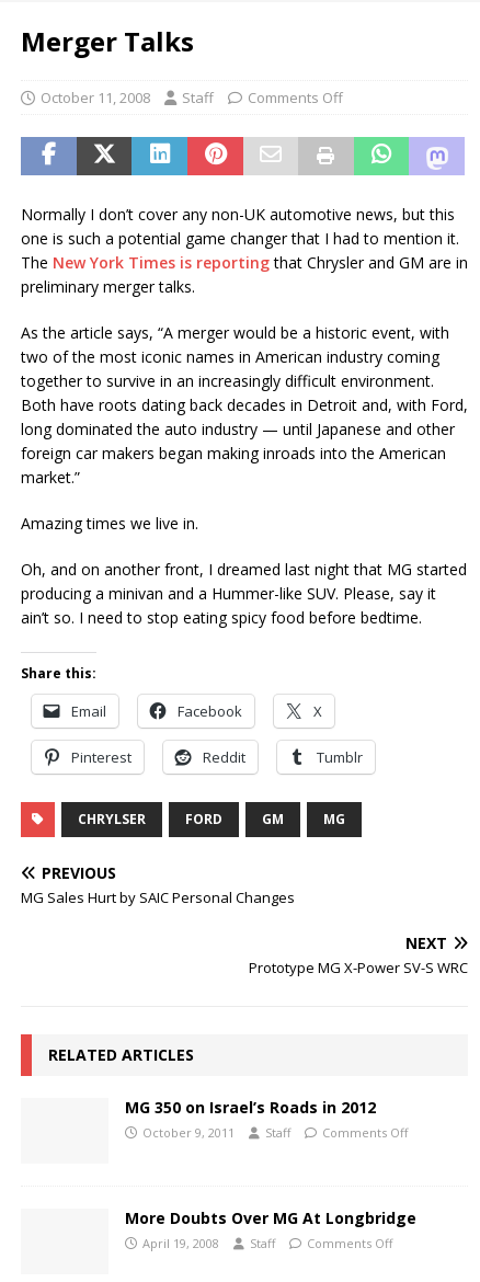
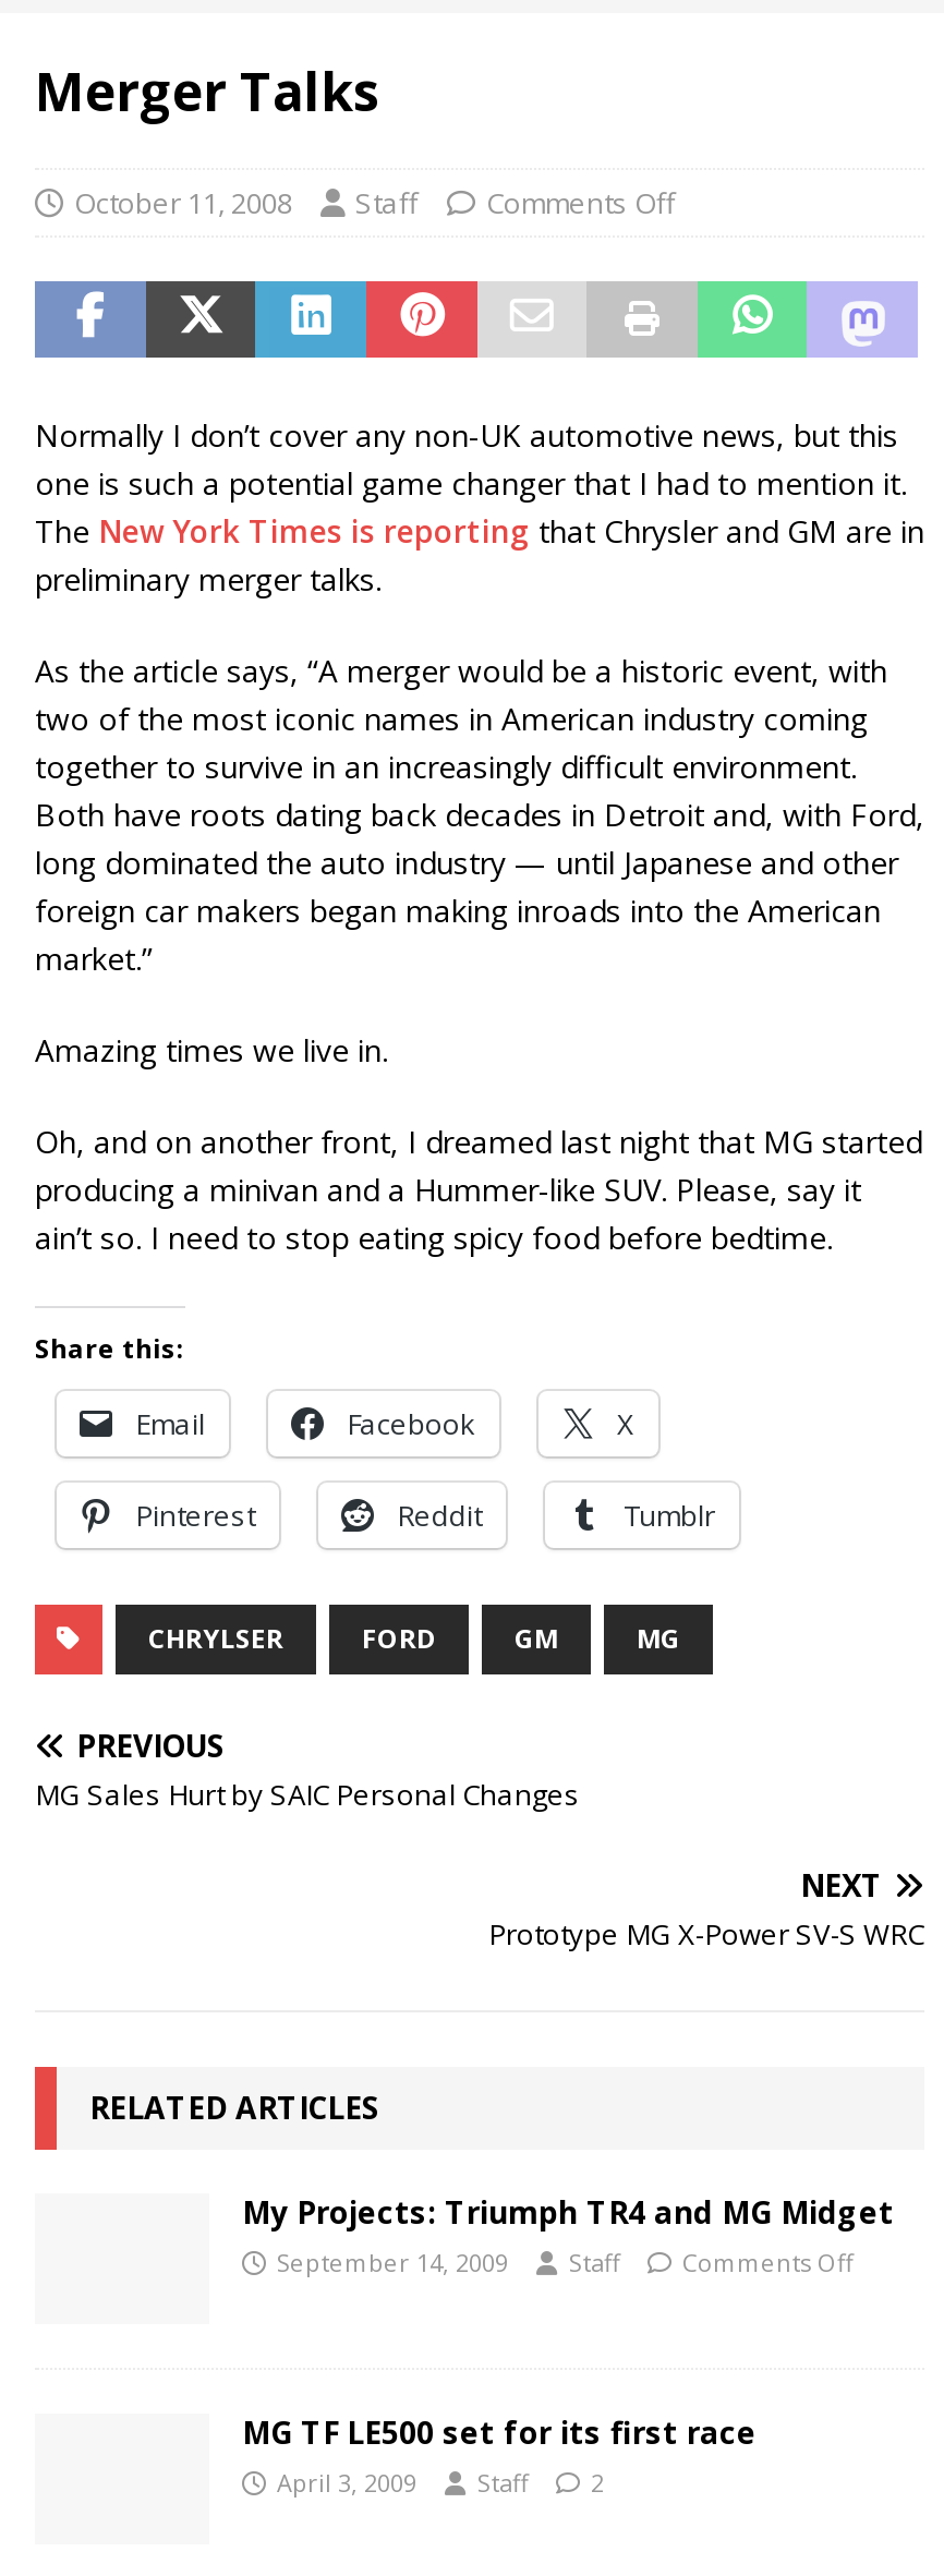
- MG 350 on Israel’s Roads in 2012
- October 9, 2011
+ My Projects: Triumph TR4 and MG Midget
+ September 14, 2009

- More Doubts Over MG At Longbridge
- April 19, 2008
+ MG TF LE500 set for its first race
+ April 3, 2009

- Comments Off
+ 2
